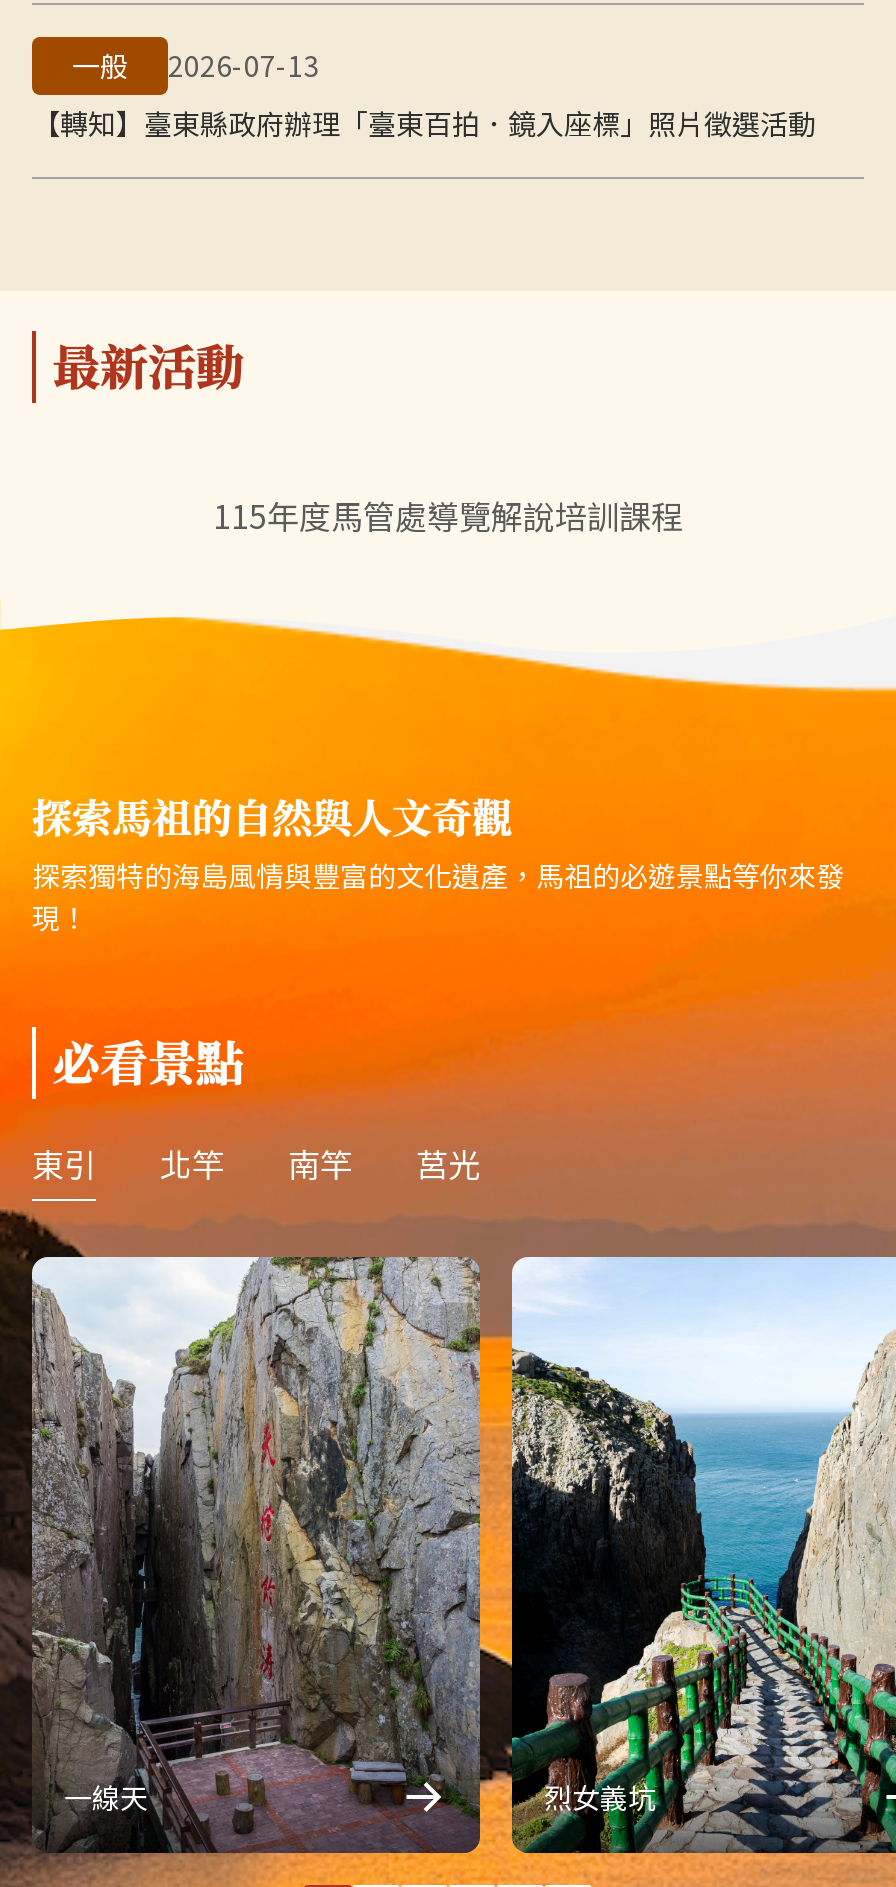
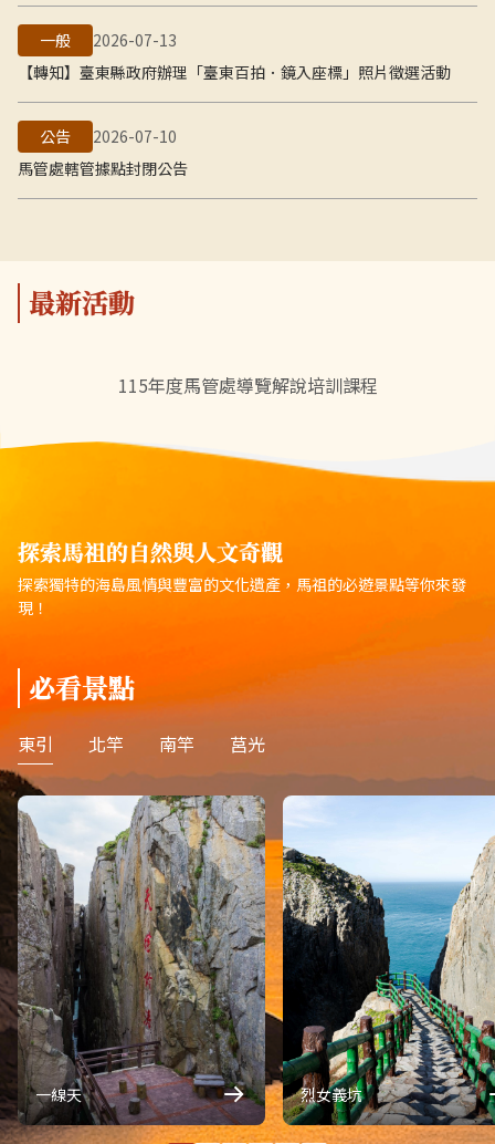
+ 公告
+ 2026-07-10
+ 馬管處轄管據點封閉公告
